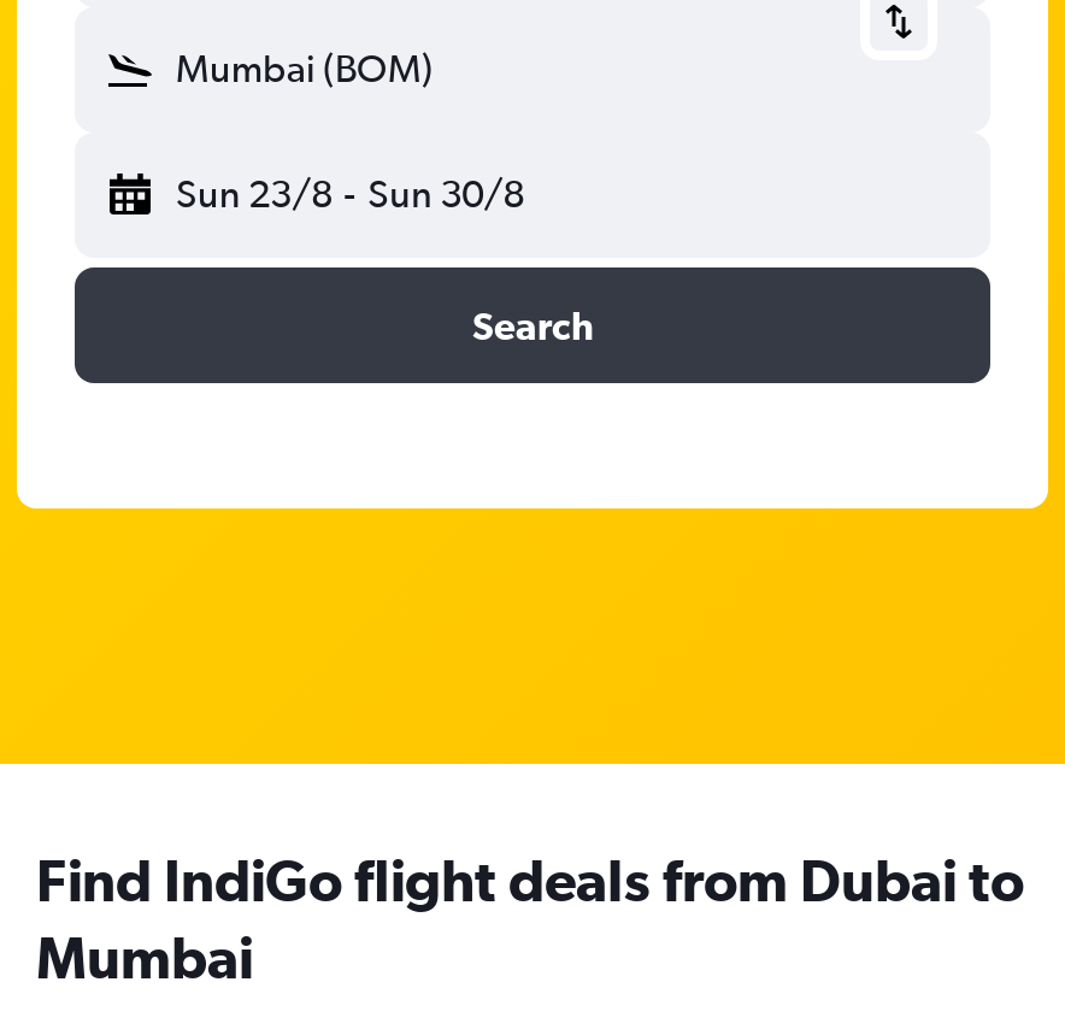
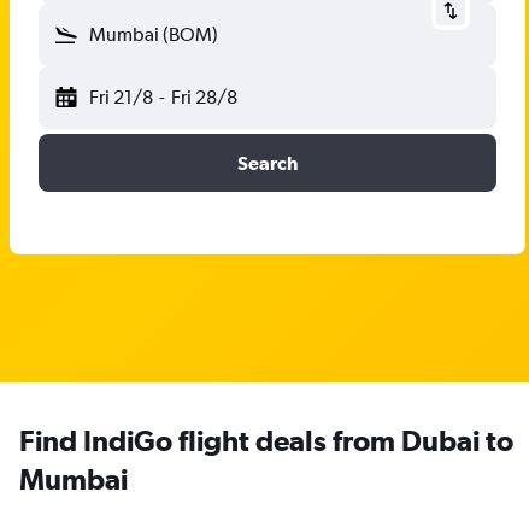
- Sun 23/8 - Sun 30/8
+ Fri 21/8 - Fri 28/8
